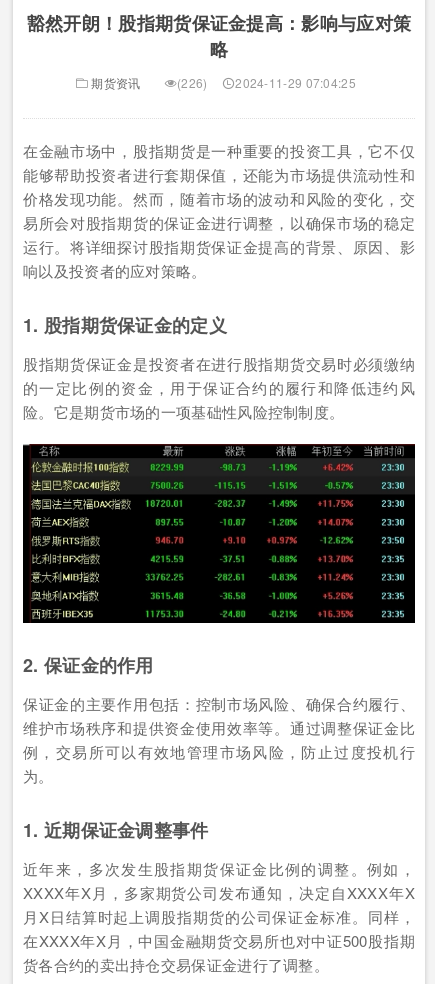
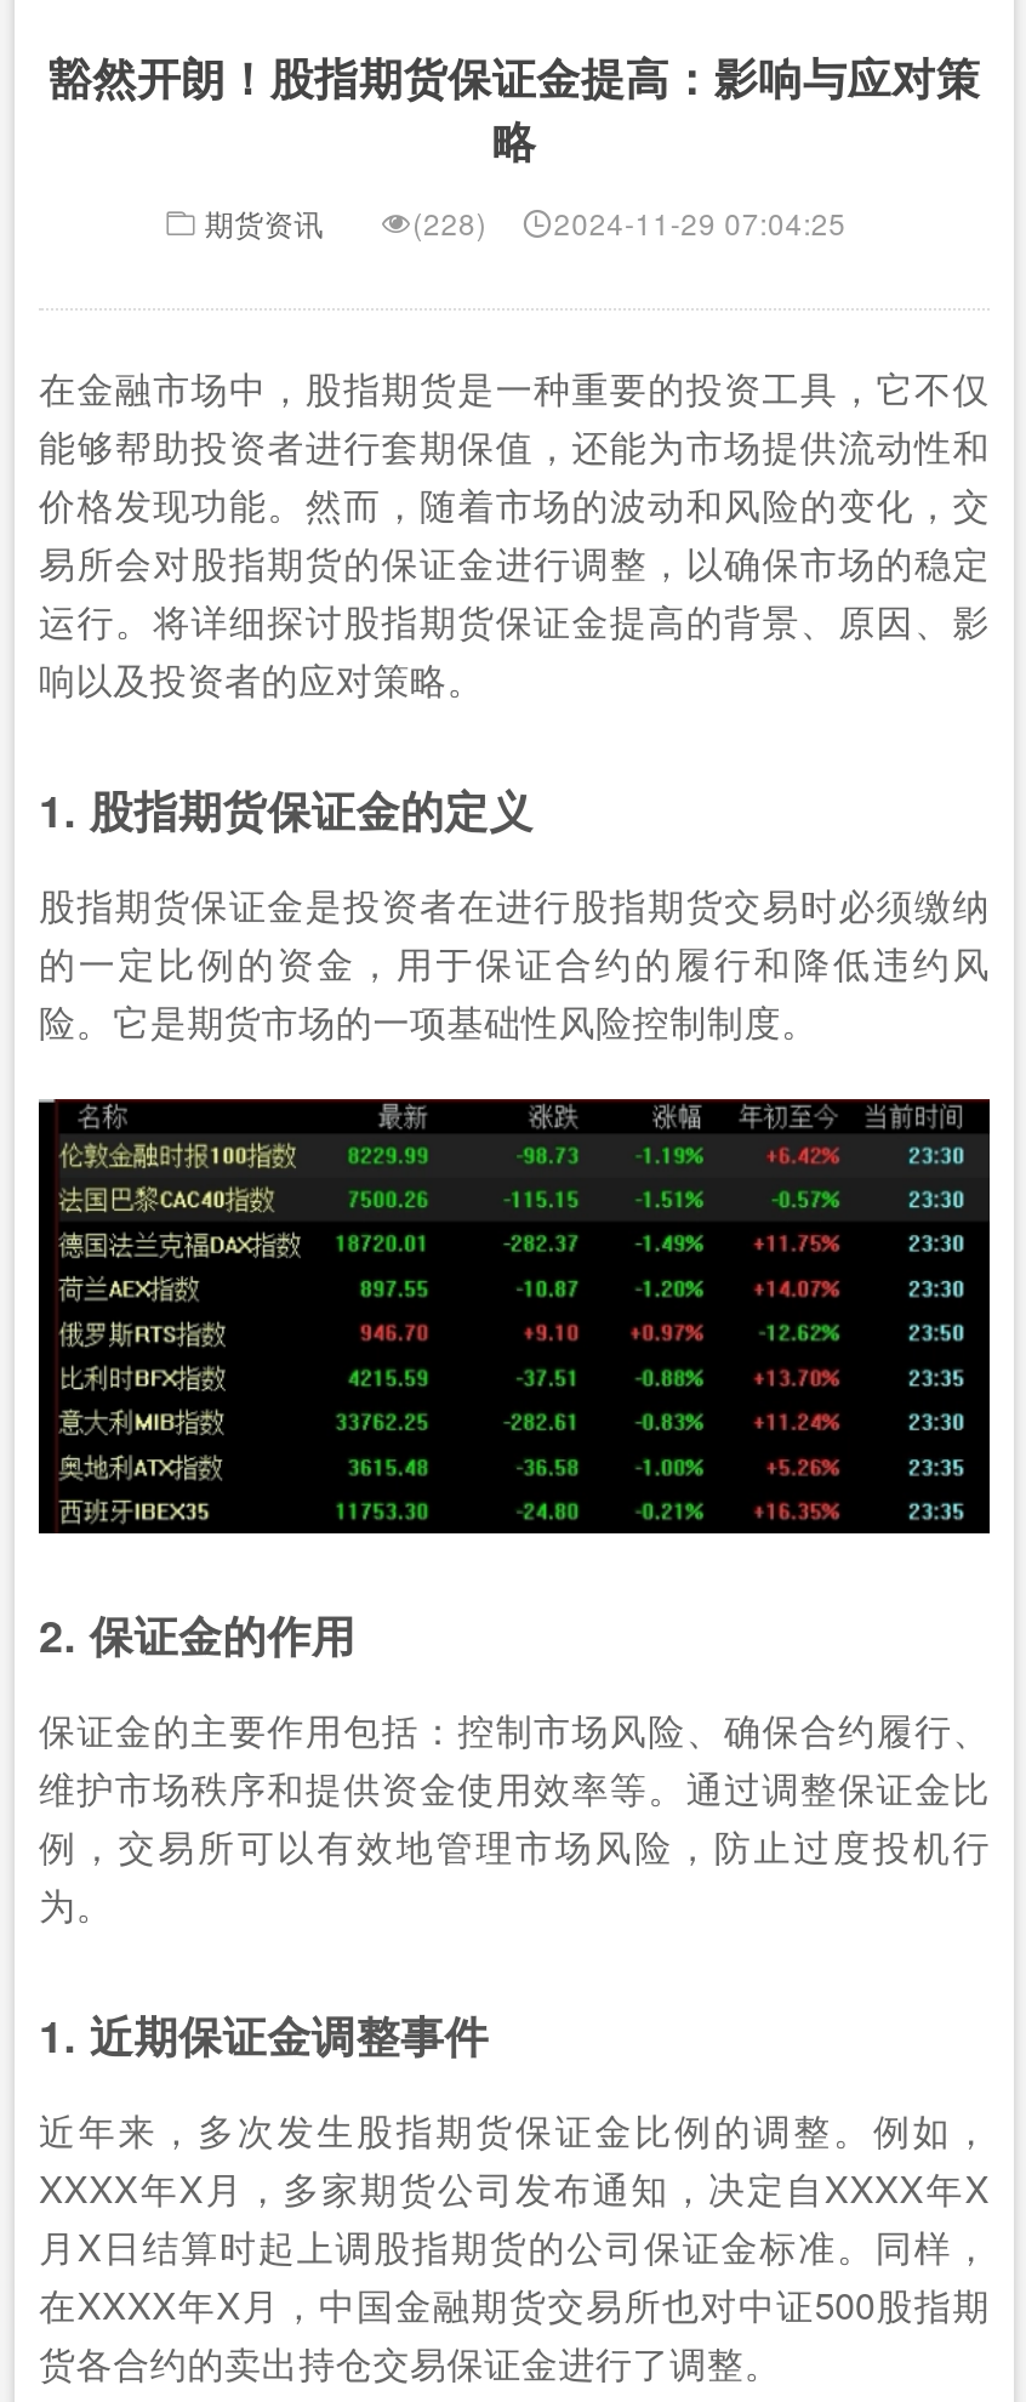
- (226) 2024-11-29 07:04:25
+ (228) 2024-11-29 07:04:25
